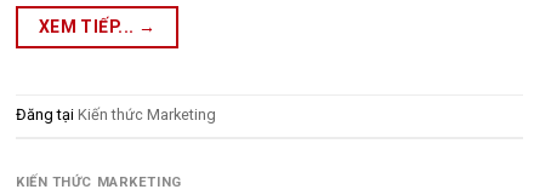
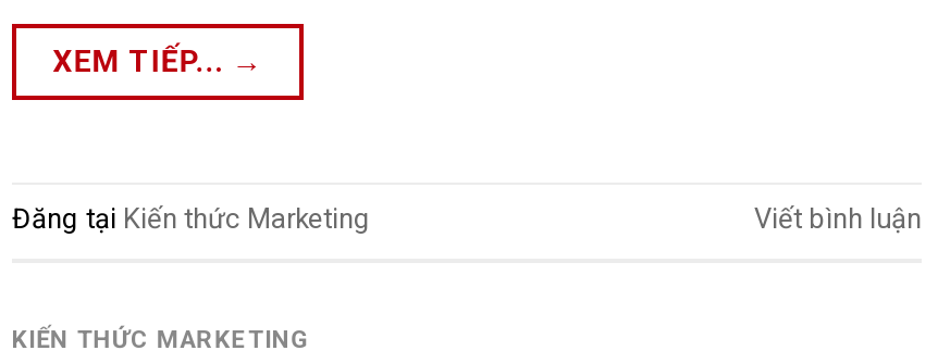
+ Viết bình luận
